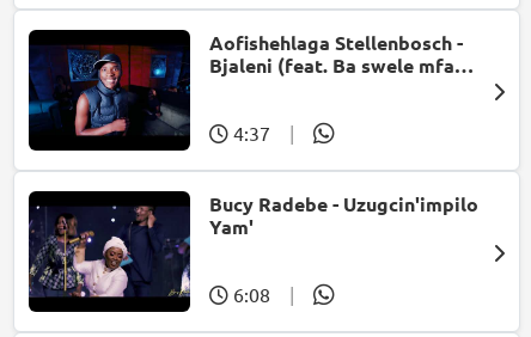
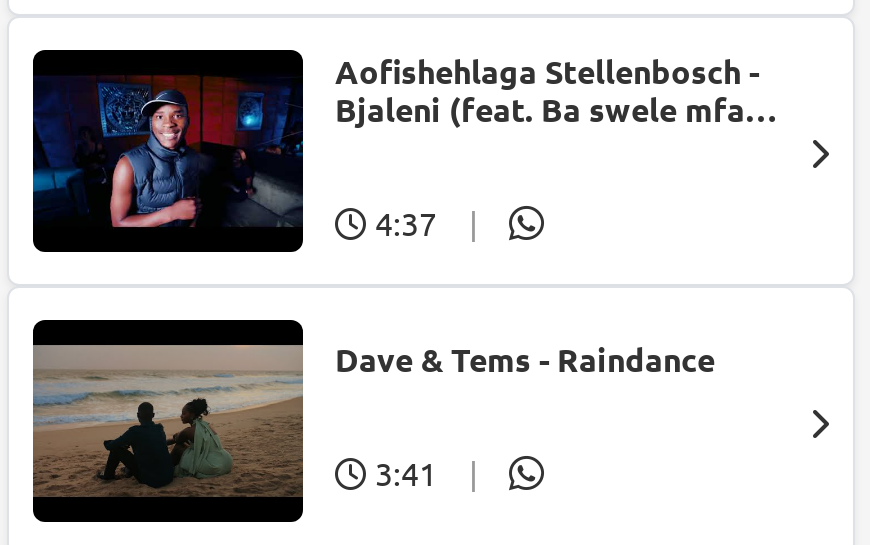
- [image]
- Bucy Radebe - Uzugcin'impilo
- Yam'
+ [image]
+ Dave & Tems - Raindance

- 6:08
+ 3:41
